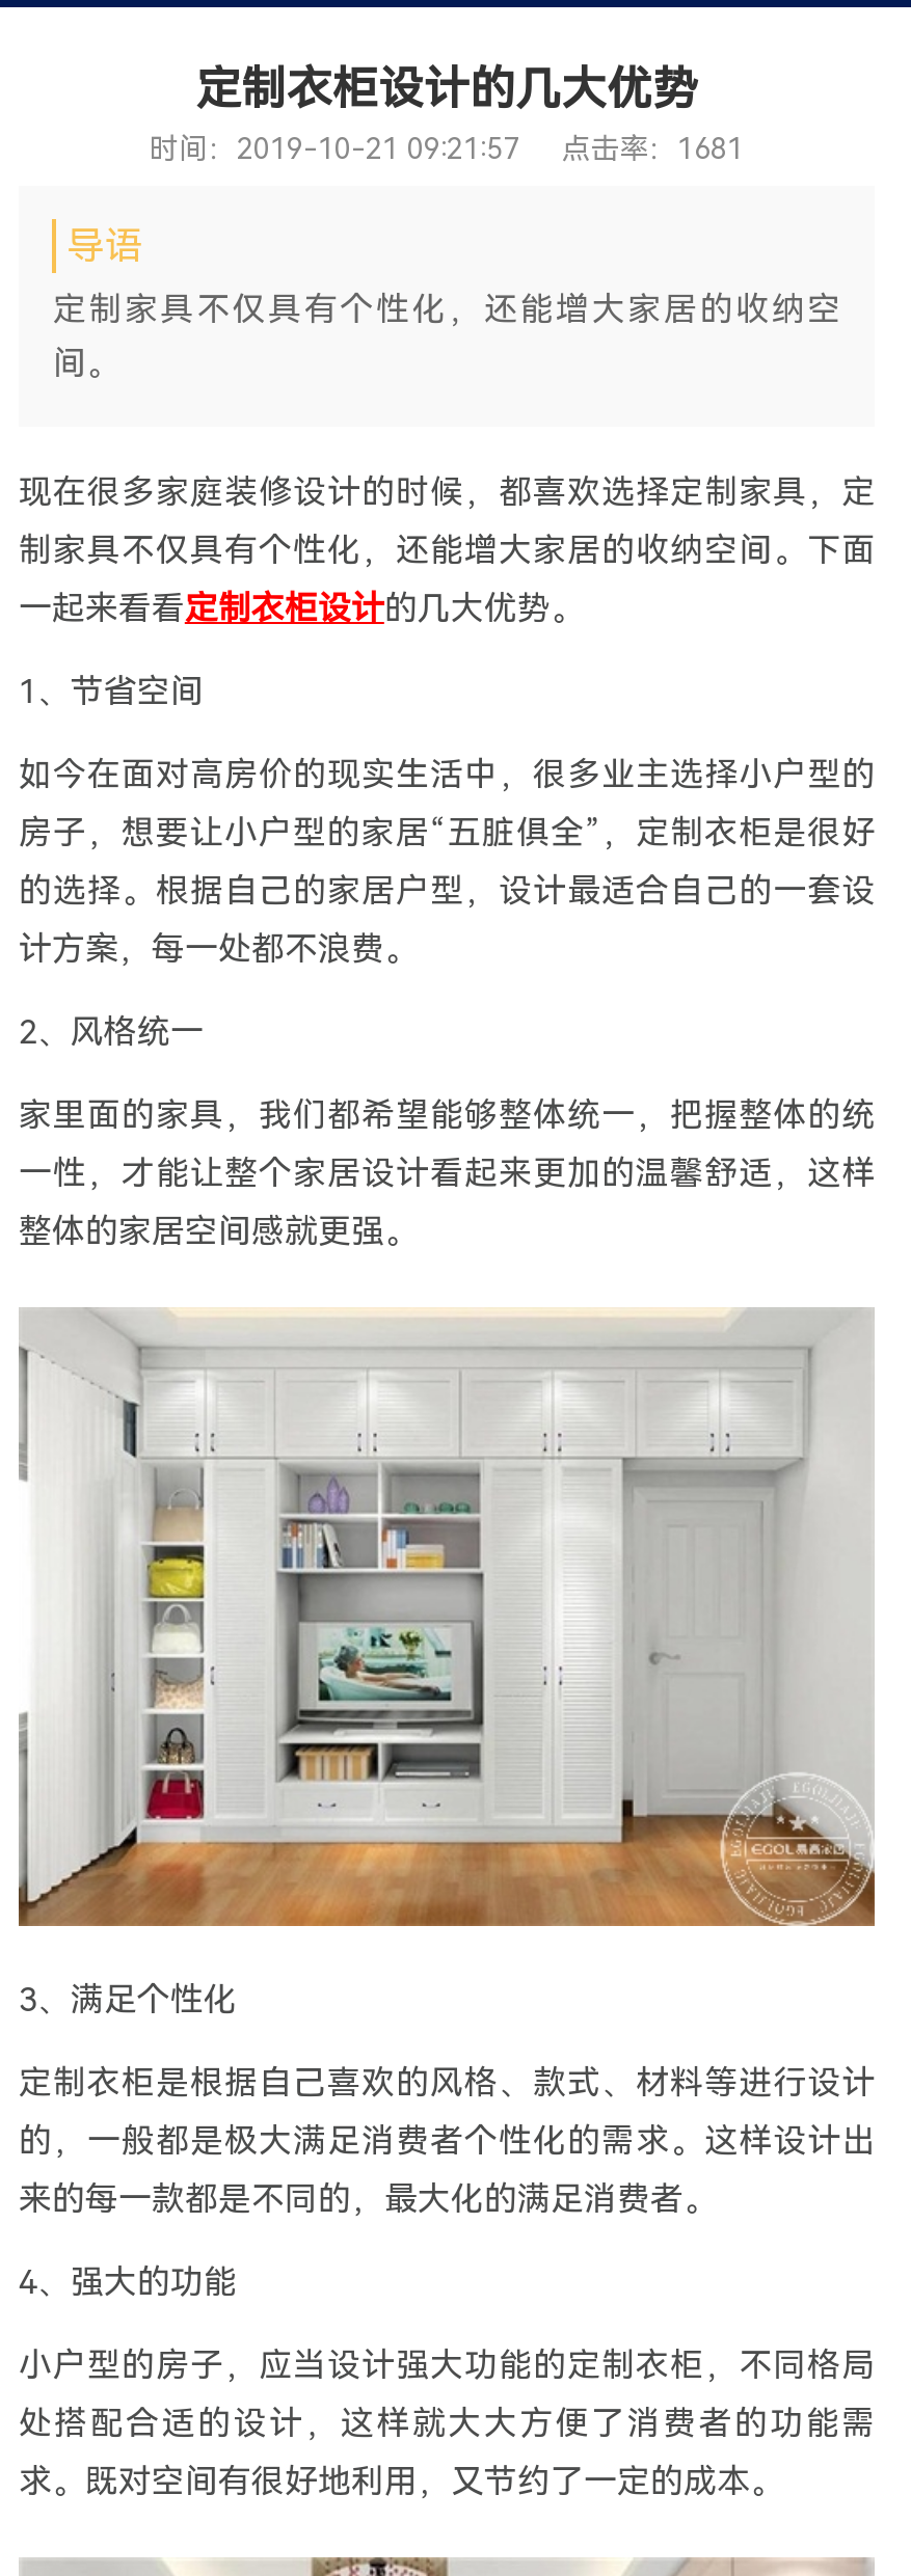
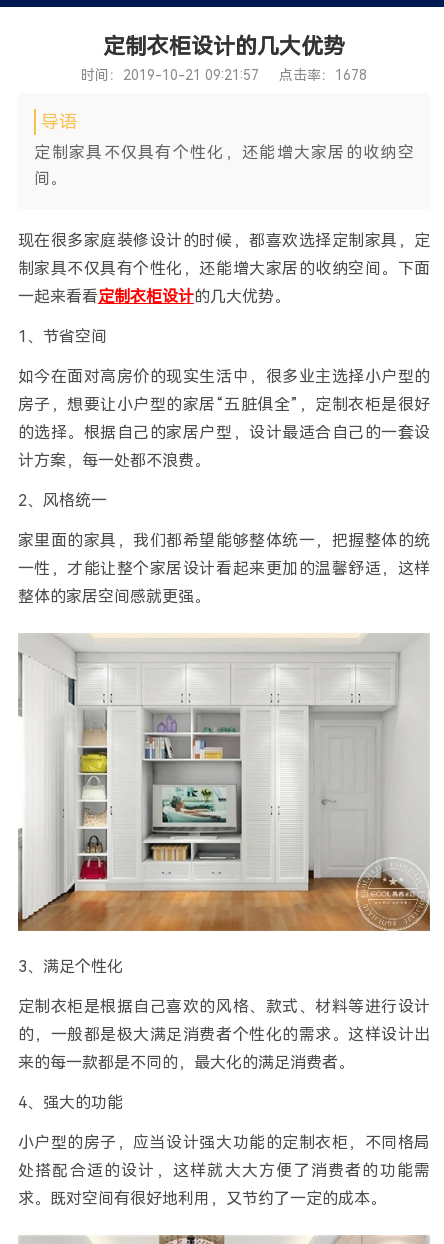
- 时间：2019-10-21 09:21:57 点击率：1681
+ 时间：2019-10-21 09:21:57 点击率：1678
